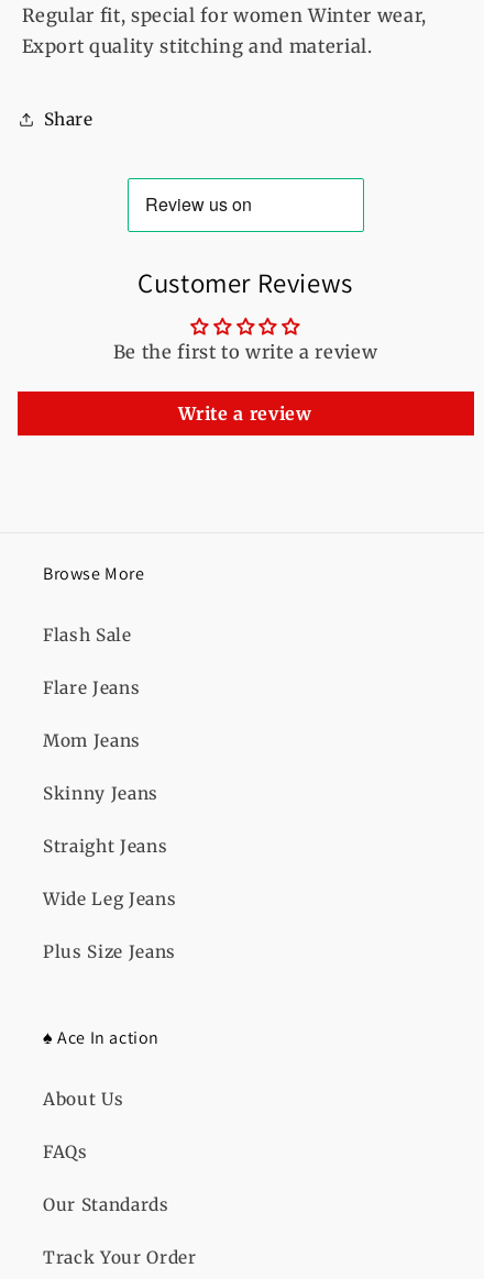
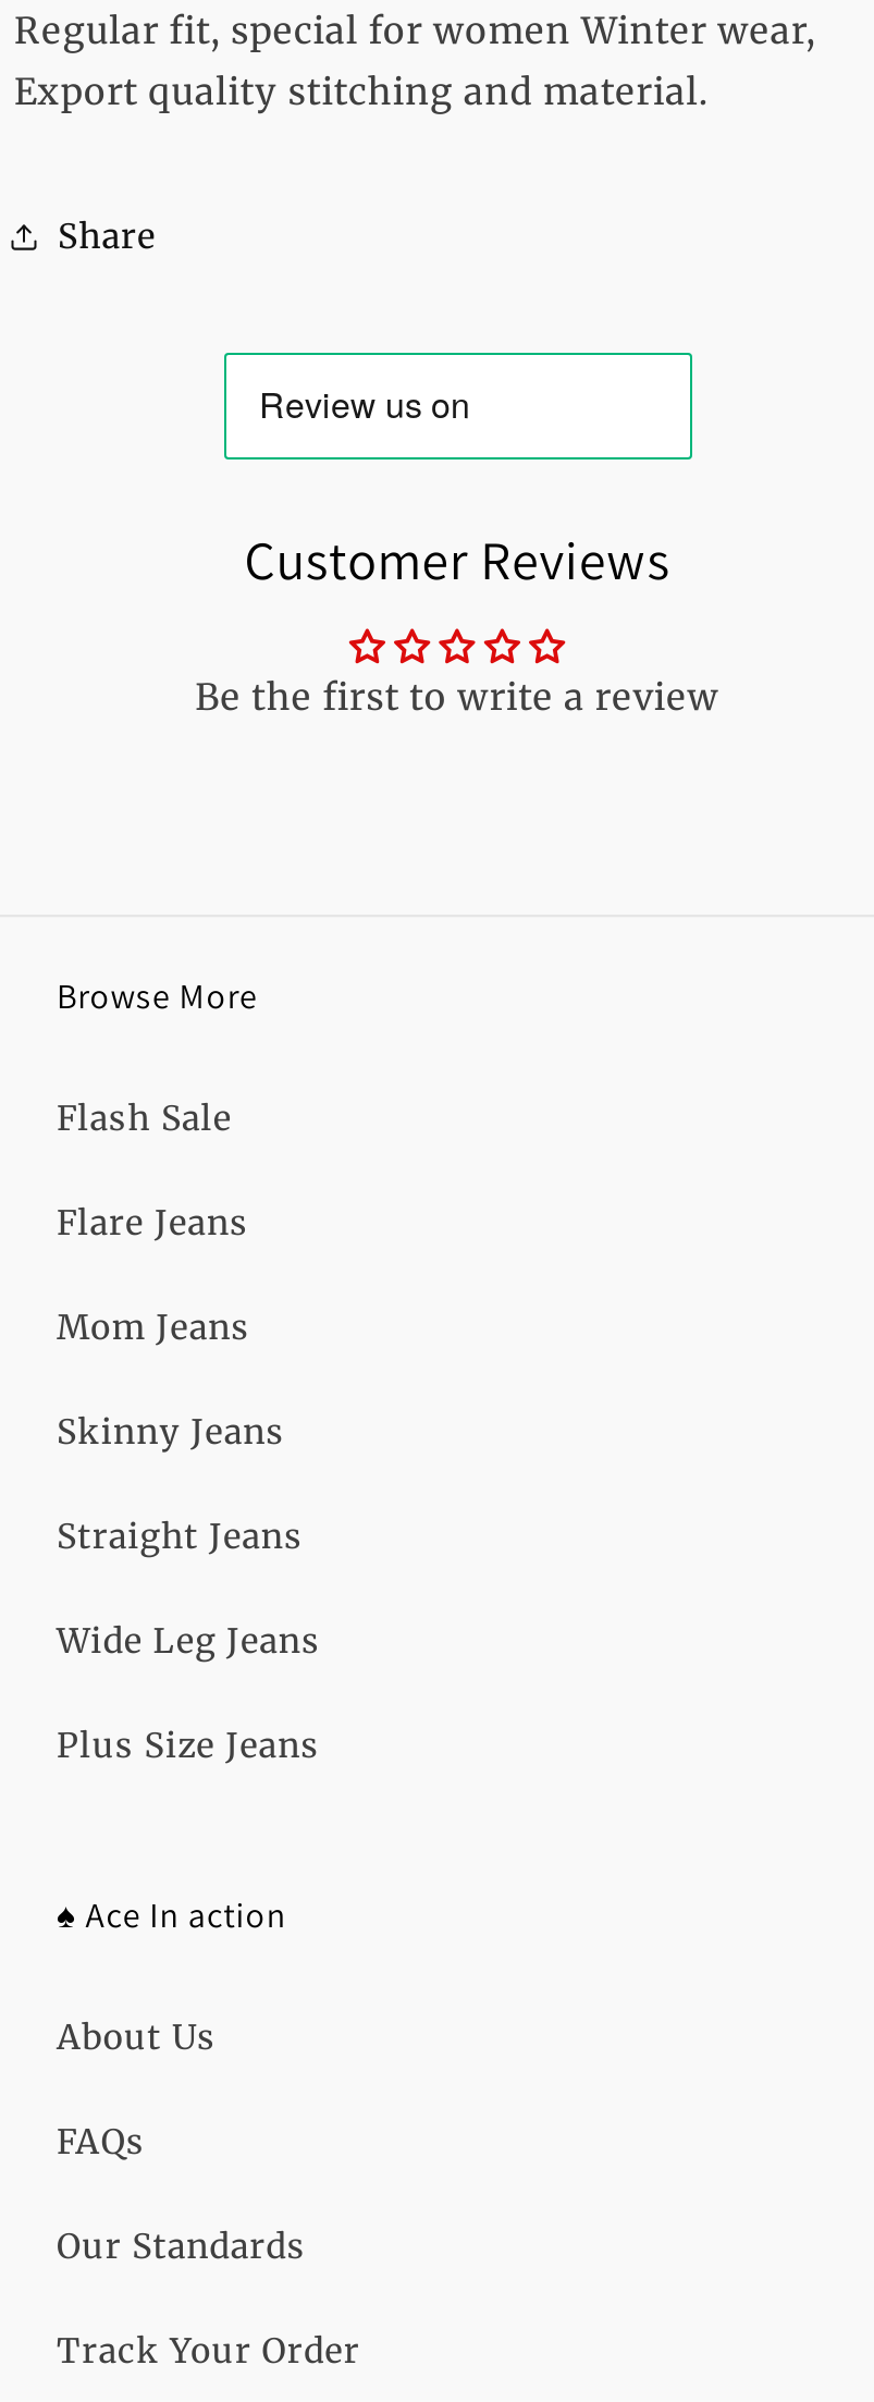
- Write a review
